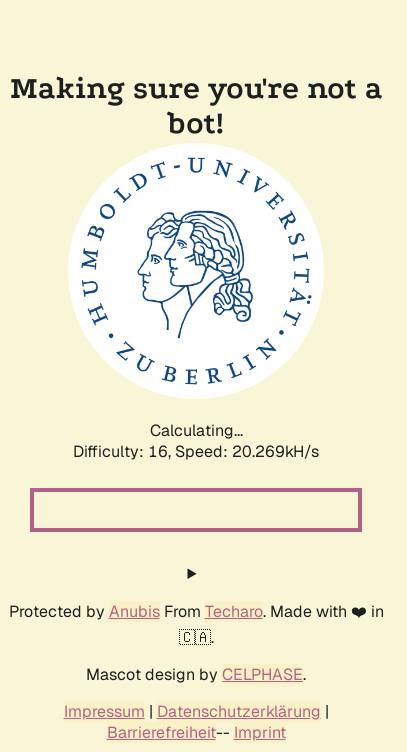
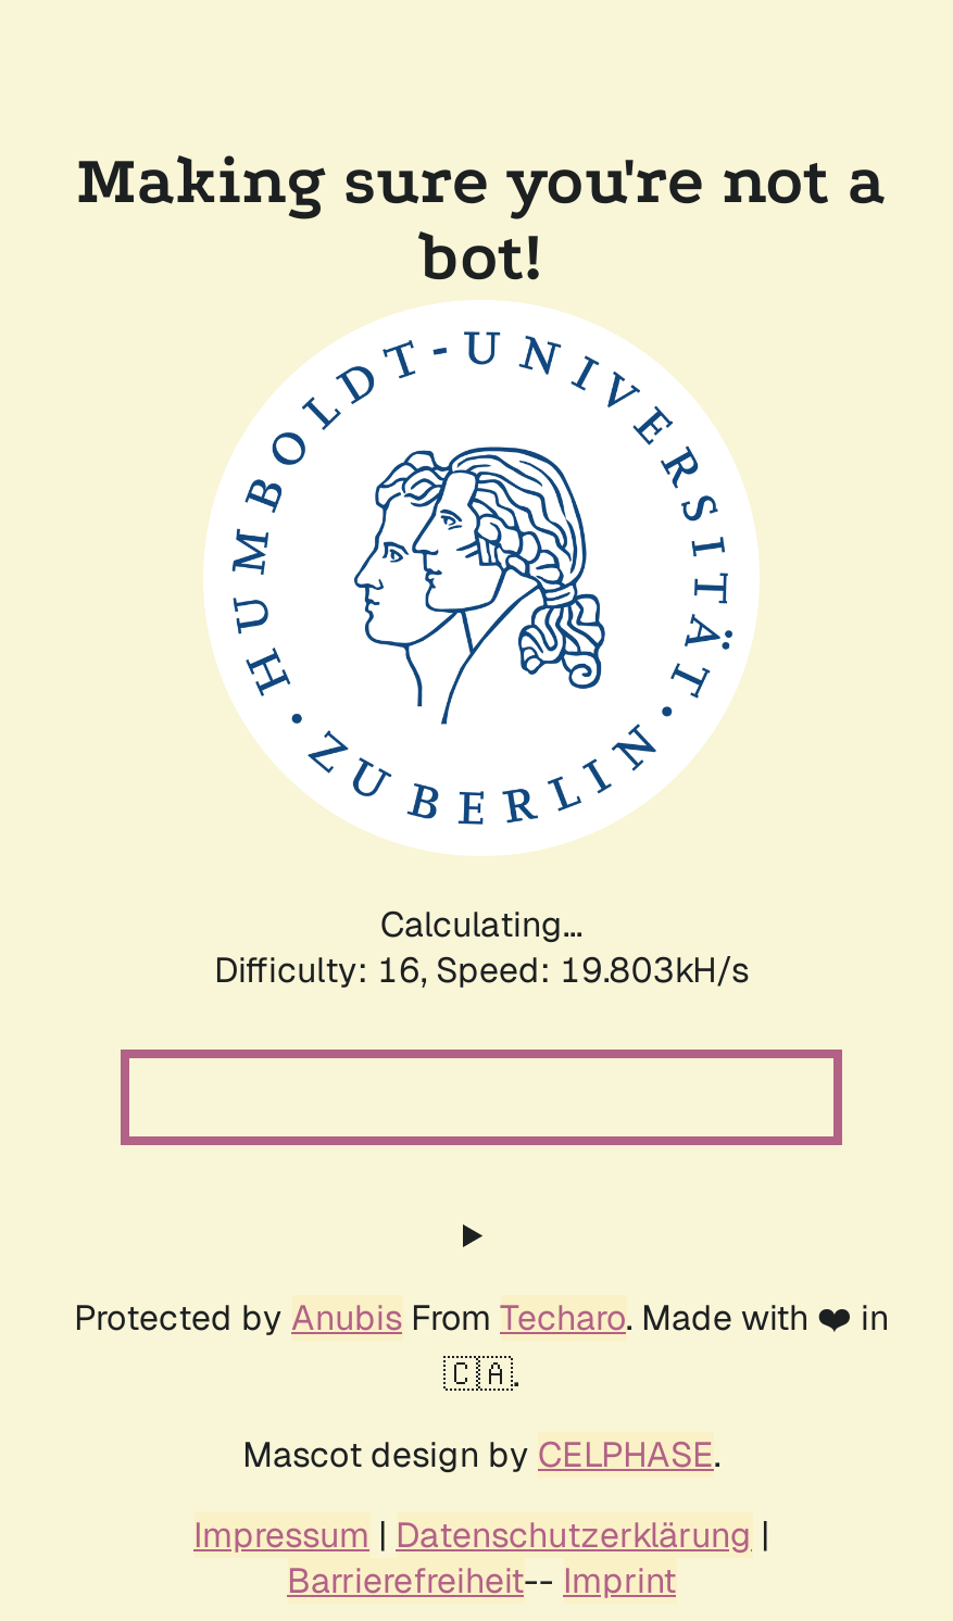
- Difficulty: 16, Speed: 20.269kH/s
+ Difficulty: 16, Speed: 19.803kH/s
